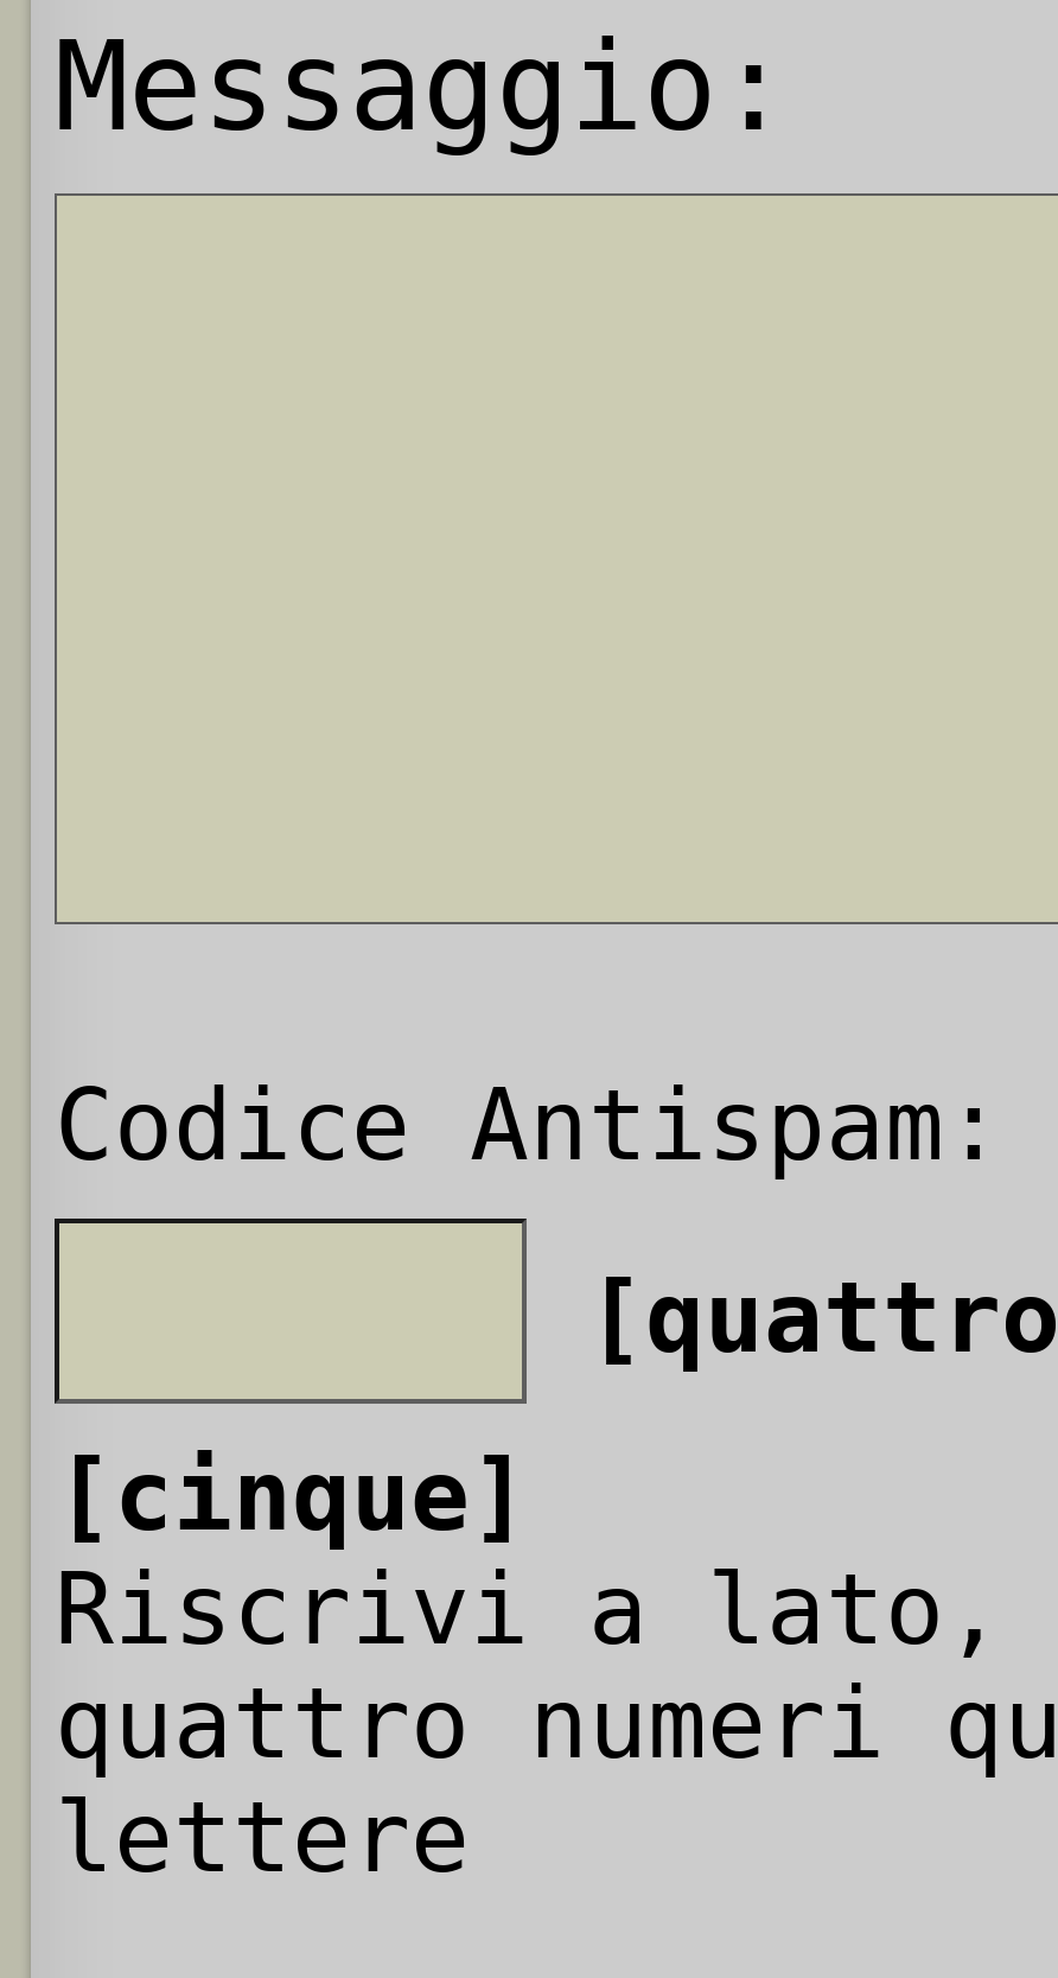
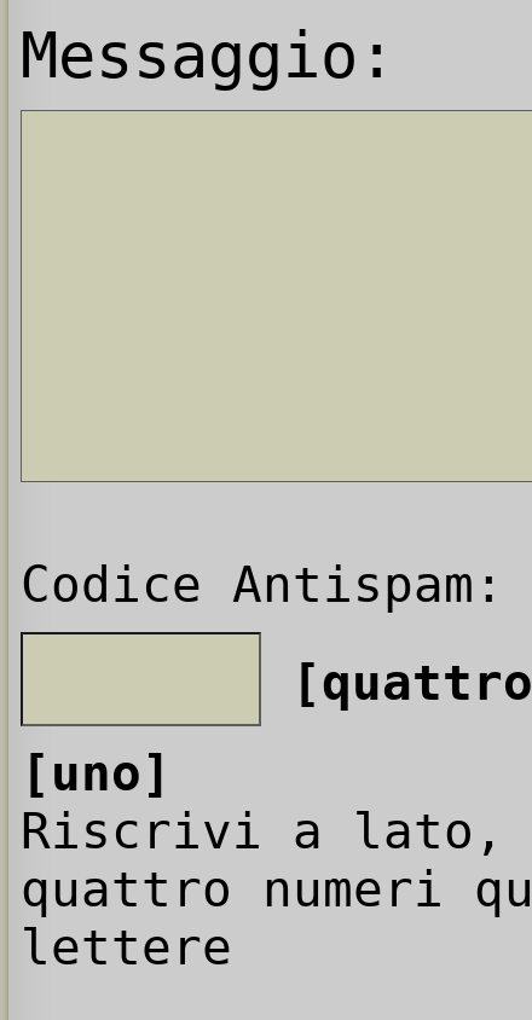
- [cinque]
+ [uno]
